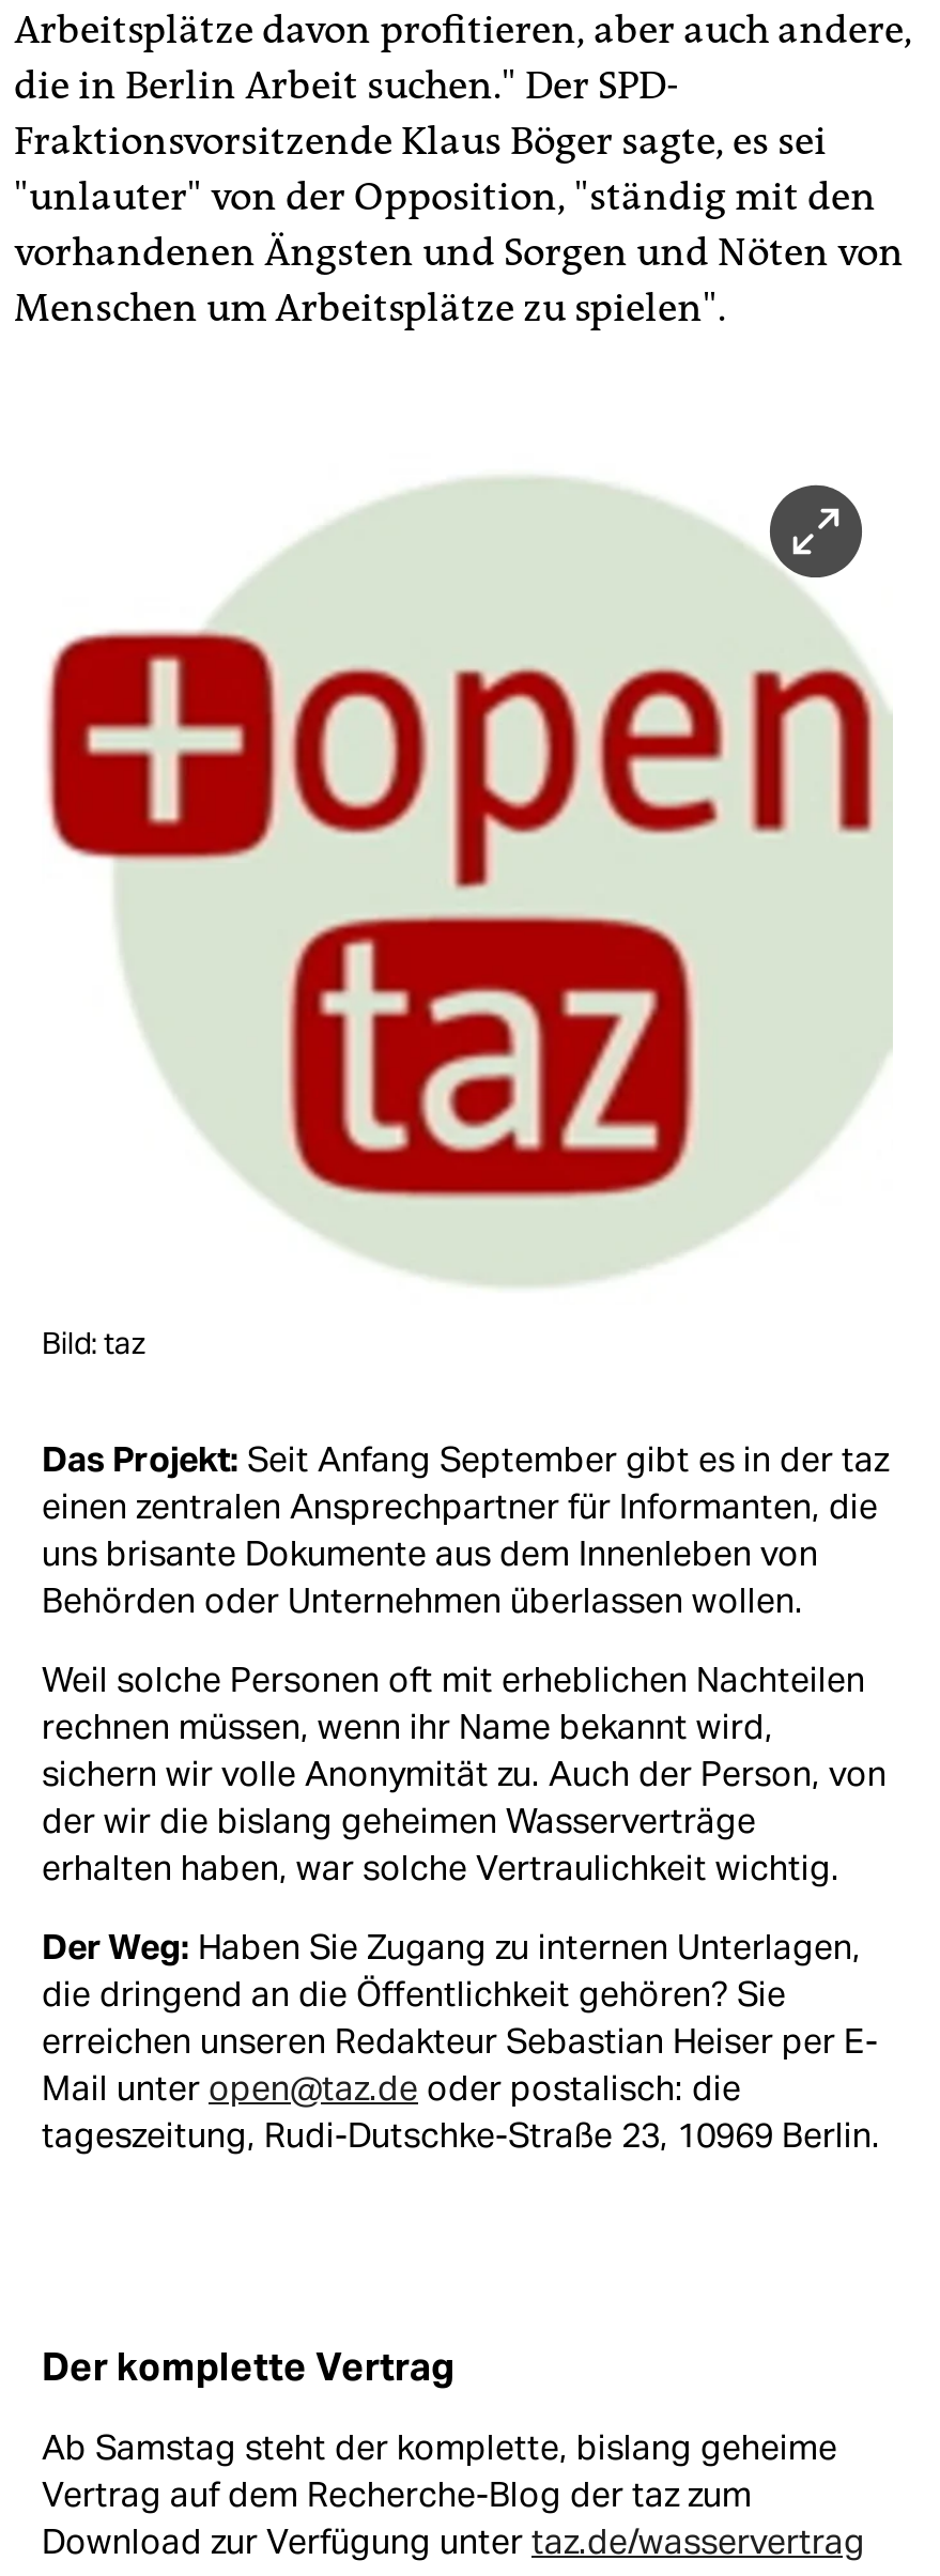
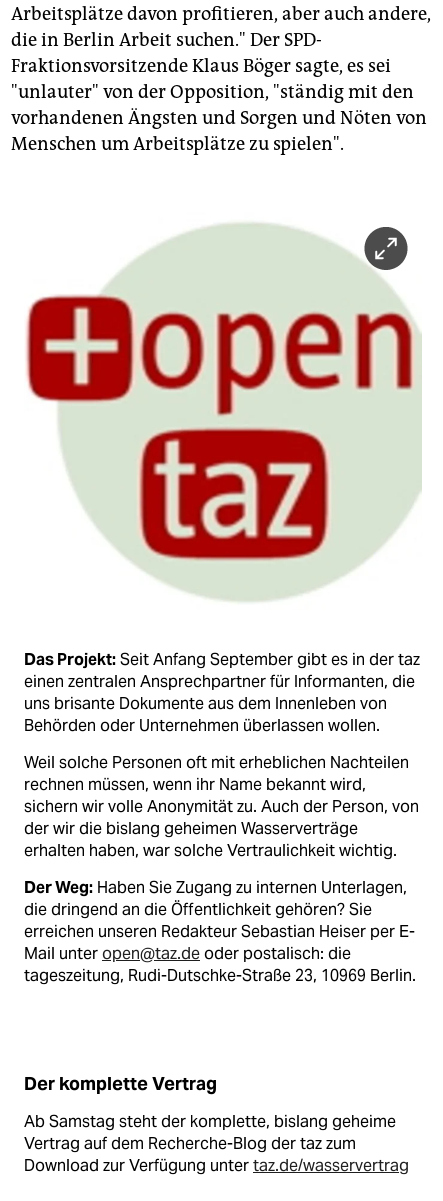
- Bild: taz
